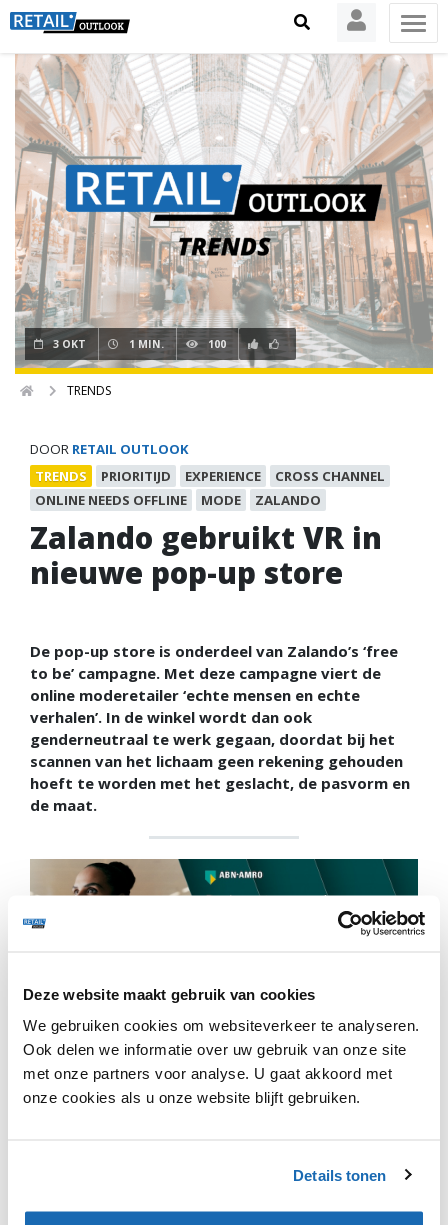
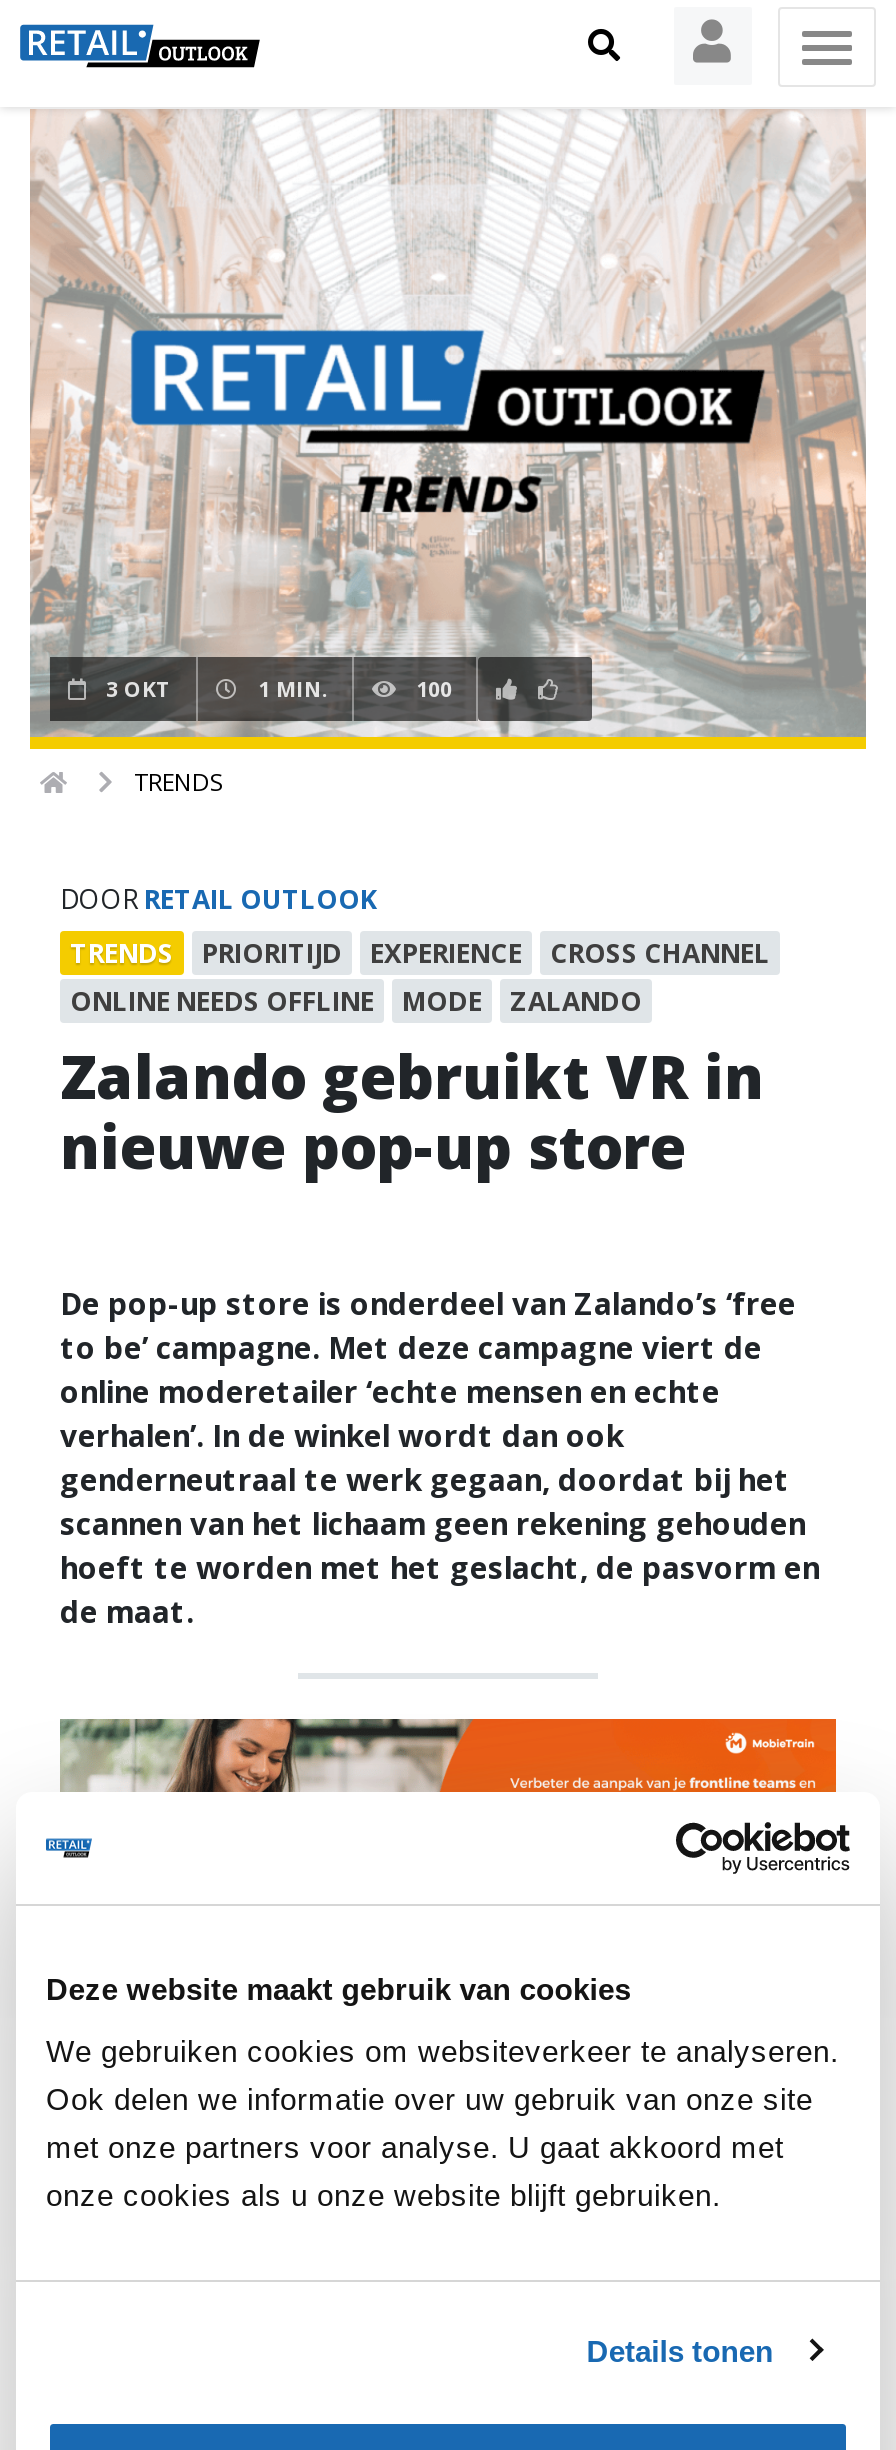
- [image]
+ [image]
